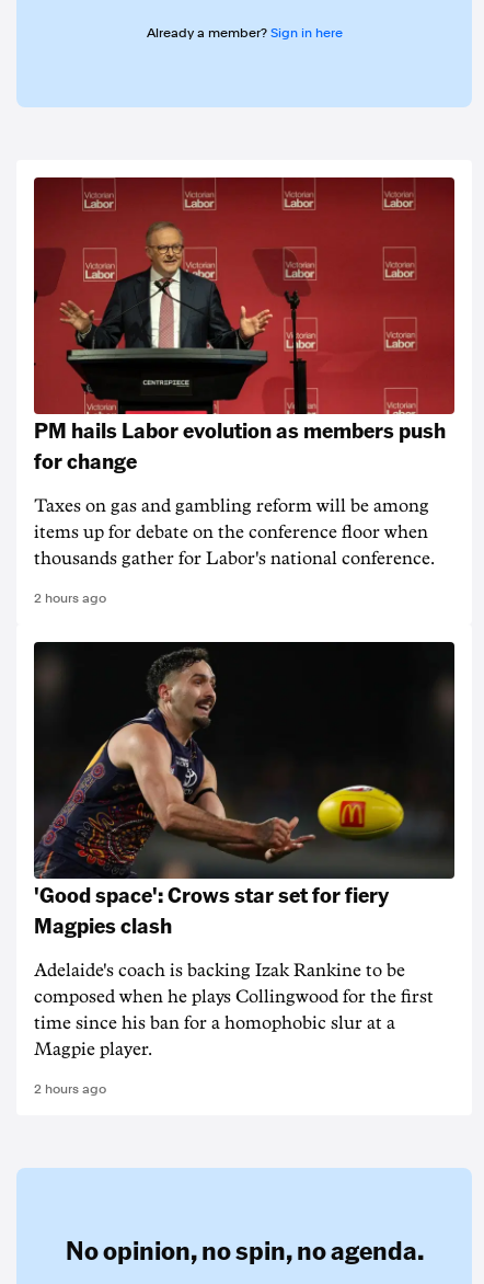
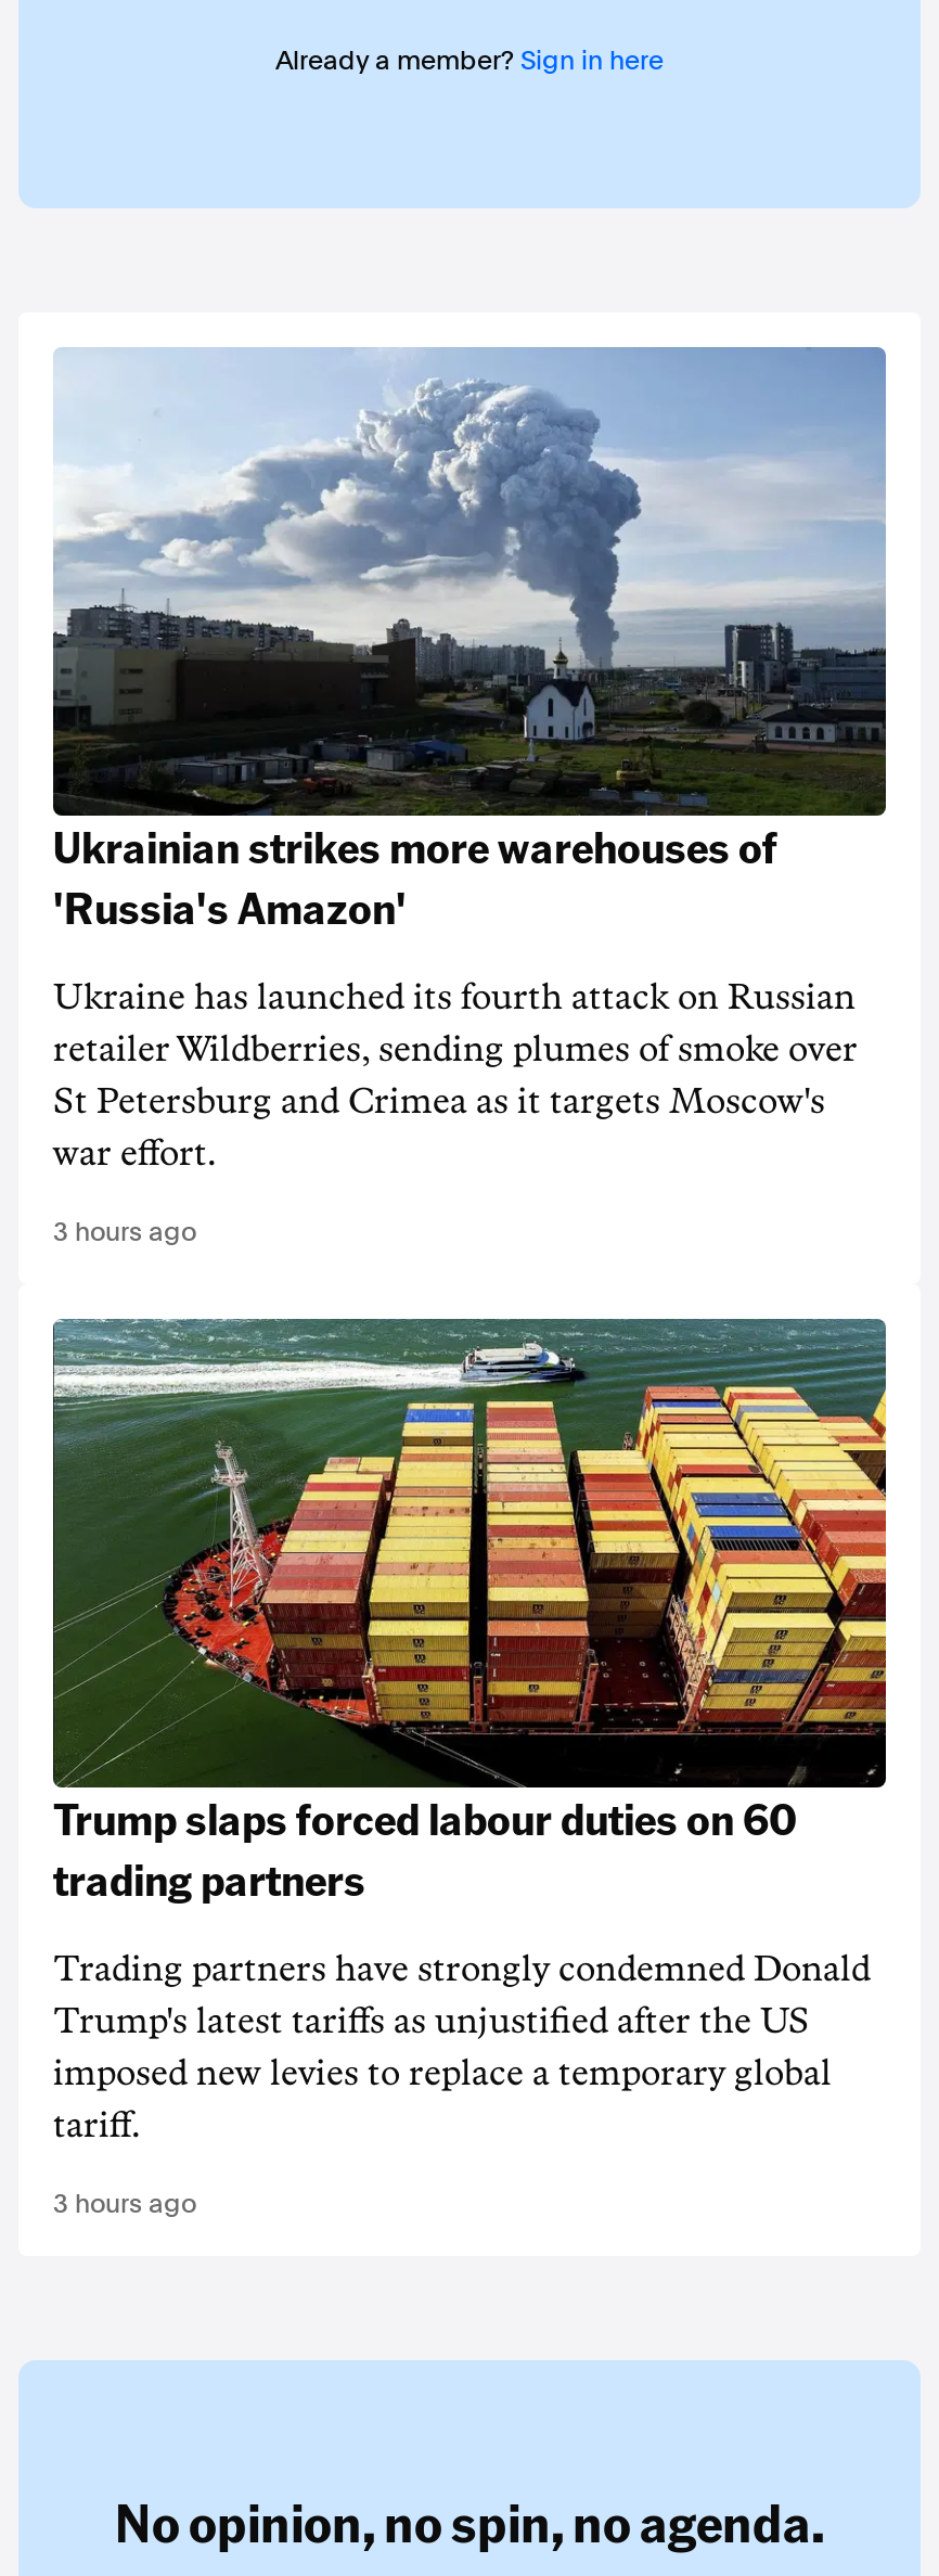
- [image]
- PM hails Labor evolution as members push
- for change
- Taxes on gas and gambling reform will be among
- items up for debate on the conference floor when
- thousands gather for Labor's national conference.
- 2 hours ago
+ [image]
+ Ukrainian strikes more warehouses of
+ 'Russia's Amazon'
+ Ukraine has launched its fourth attack on Russian
+ retailer Wildberries, sending plumes of smoke over
+ St Petersburg and Crimea as it targets Moscow's
+ war effort.
+ 3 hours ago

- [image]
- 'Good space': Crows star set for fiery
- Magpies clash
- Adelaide's coach is backing Izak Rankine to be
- composed when he plays Collingwood for the first
- time since his ban for a homophobic slur at a
- Magpie player.
- 2 hours ago
+ [image]
+ Trump slaps forced labour duties on 60
+ trading partners
+ Trading partners have strongly condemned Donald
+ Trump's latest tariffs as unjustified after the US
+ imposed new levies to replace a temporary global
+ tariff.
+ 3 hours ago
